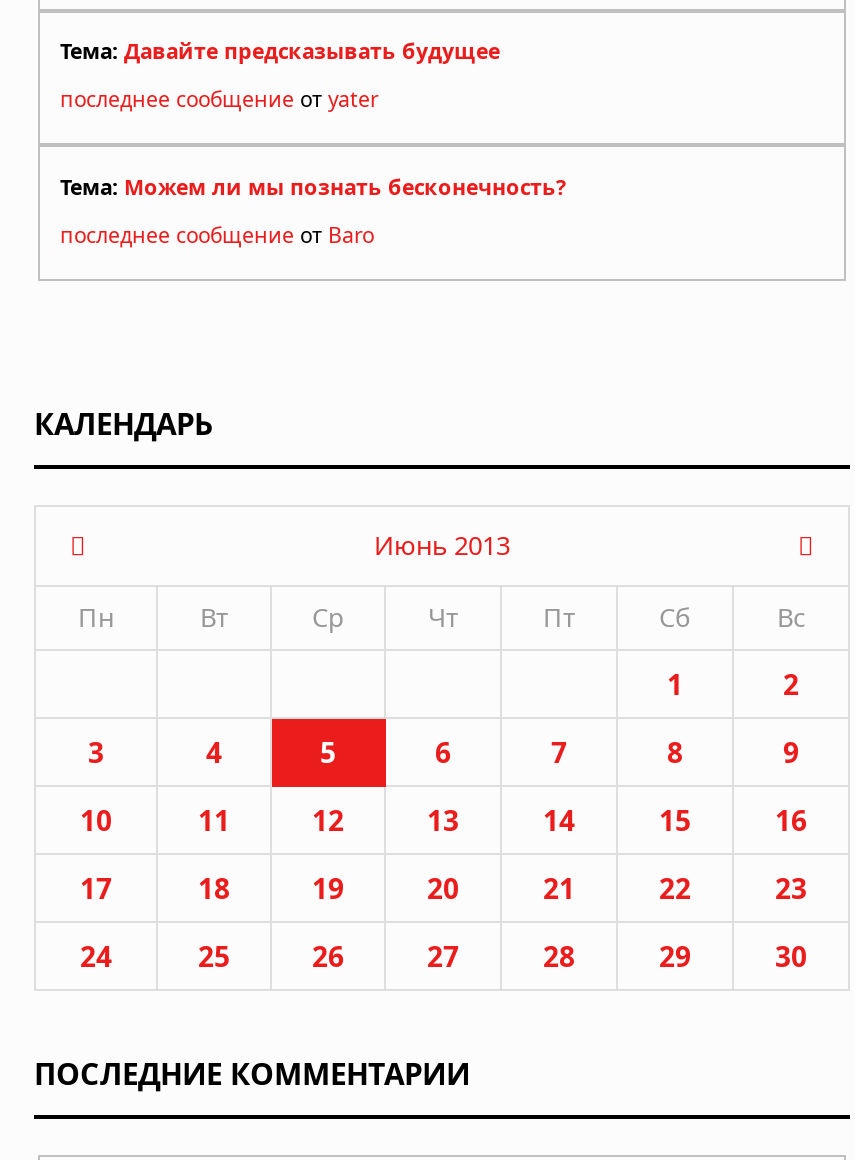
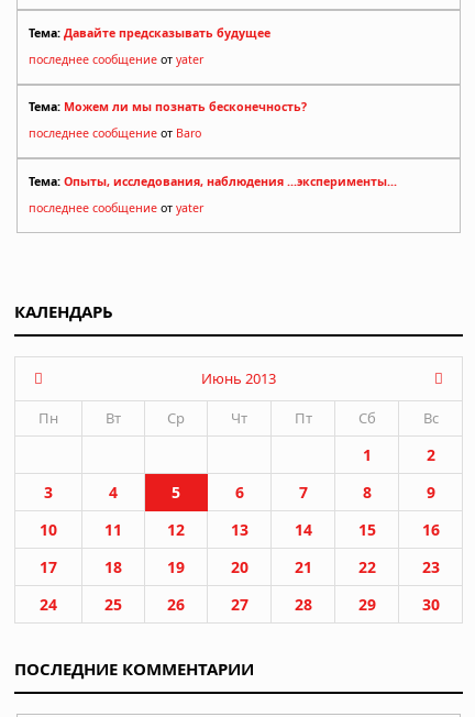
+ Тема: Опыты, исследования, наблюдения ...эксперименты...
+ последнее сообщение от yater
